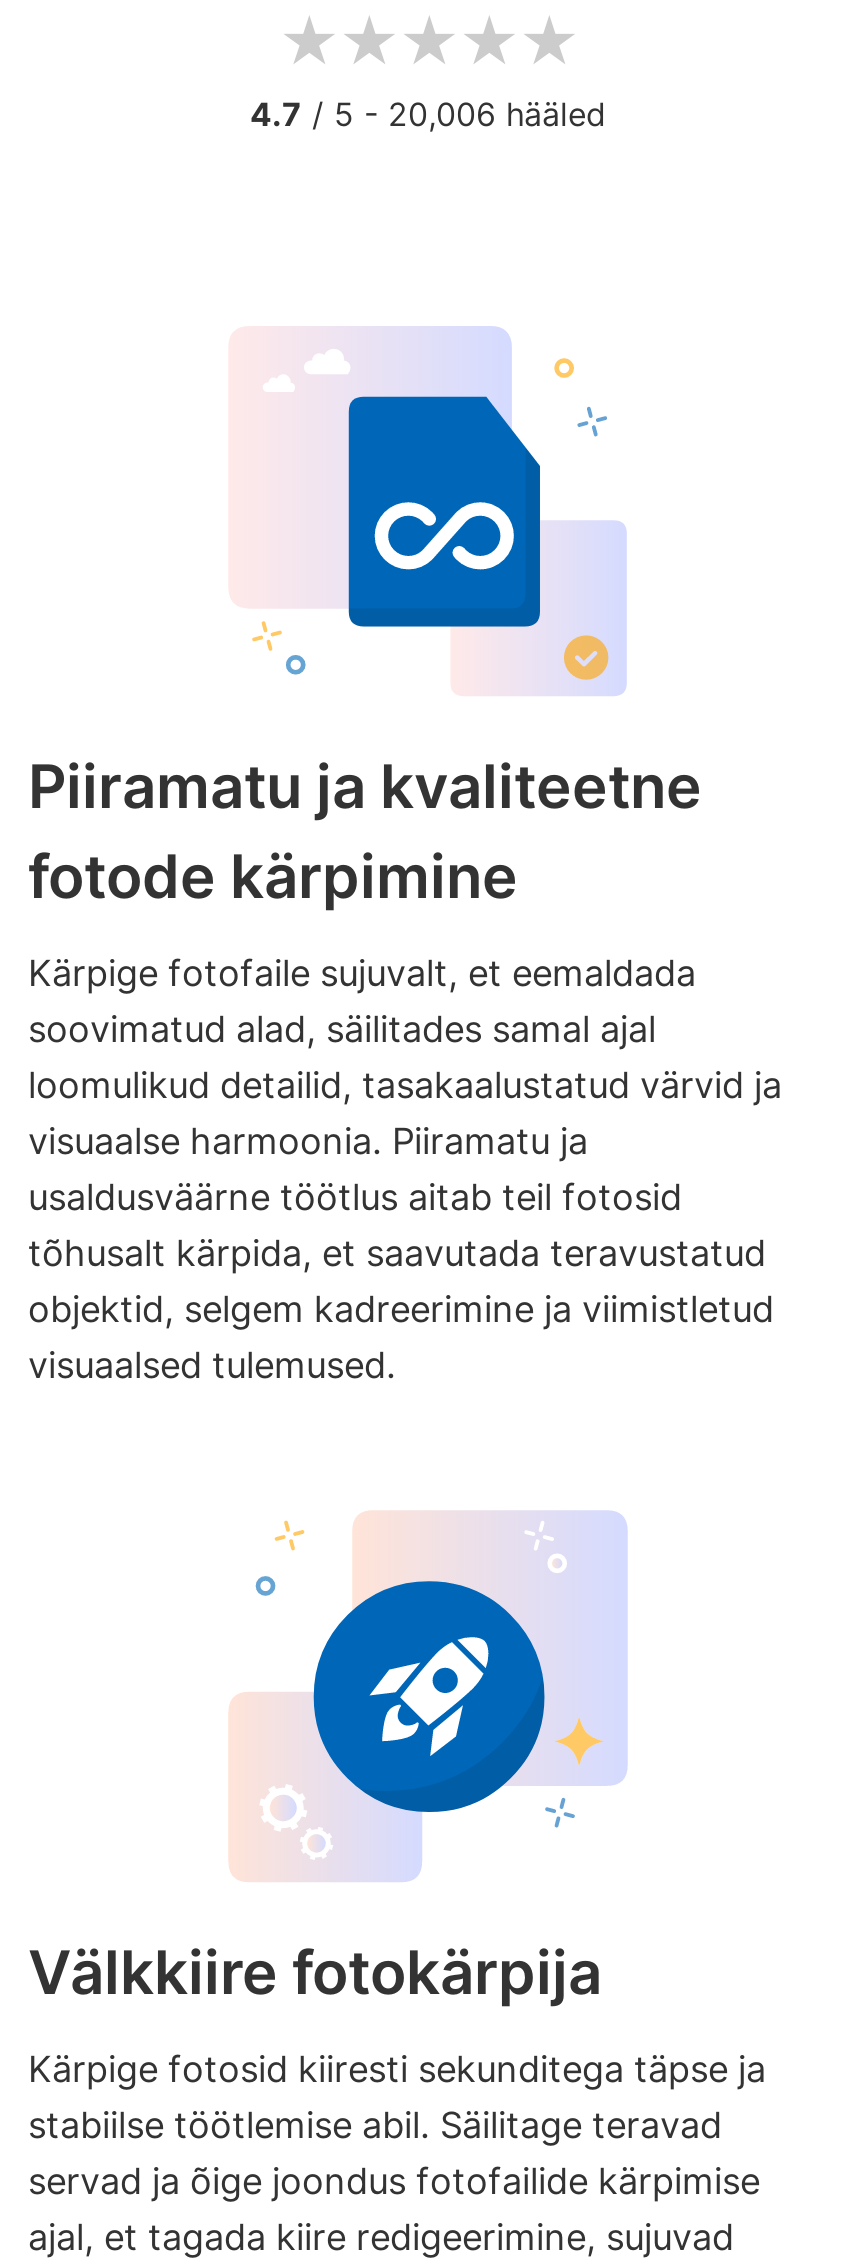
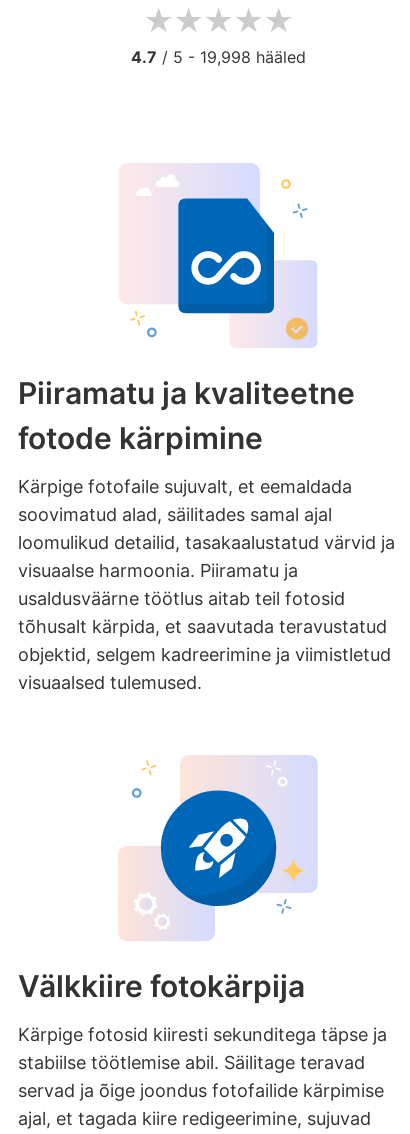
- 4.7 / 5 - 20,006 hääled
+ 4.7 / 5 - 19,998 hääled
